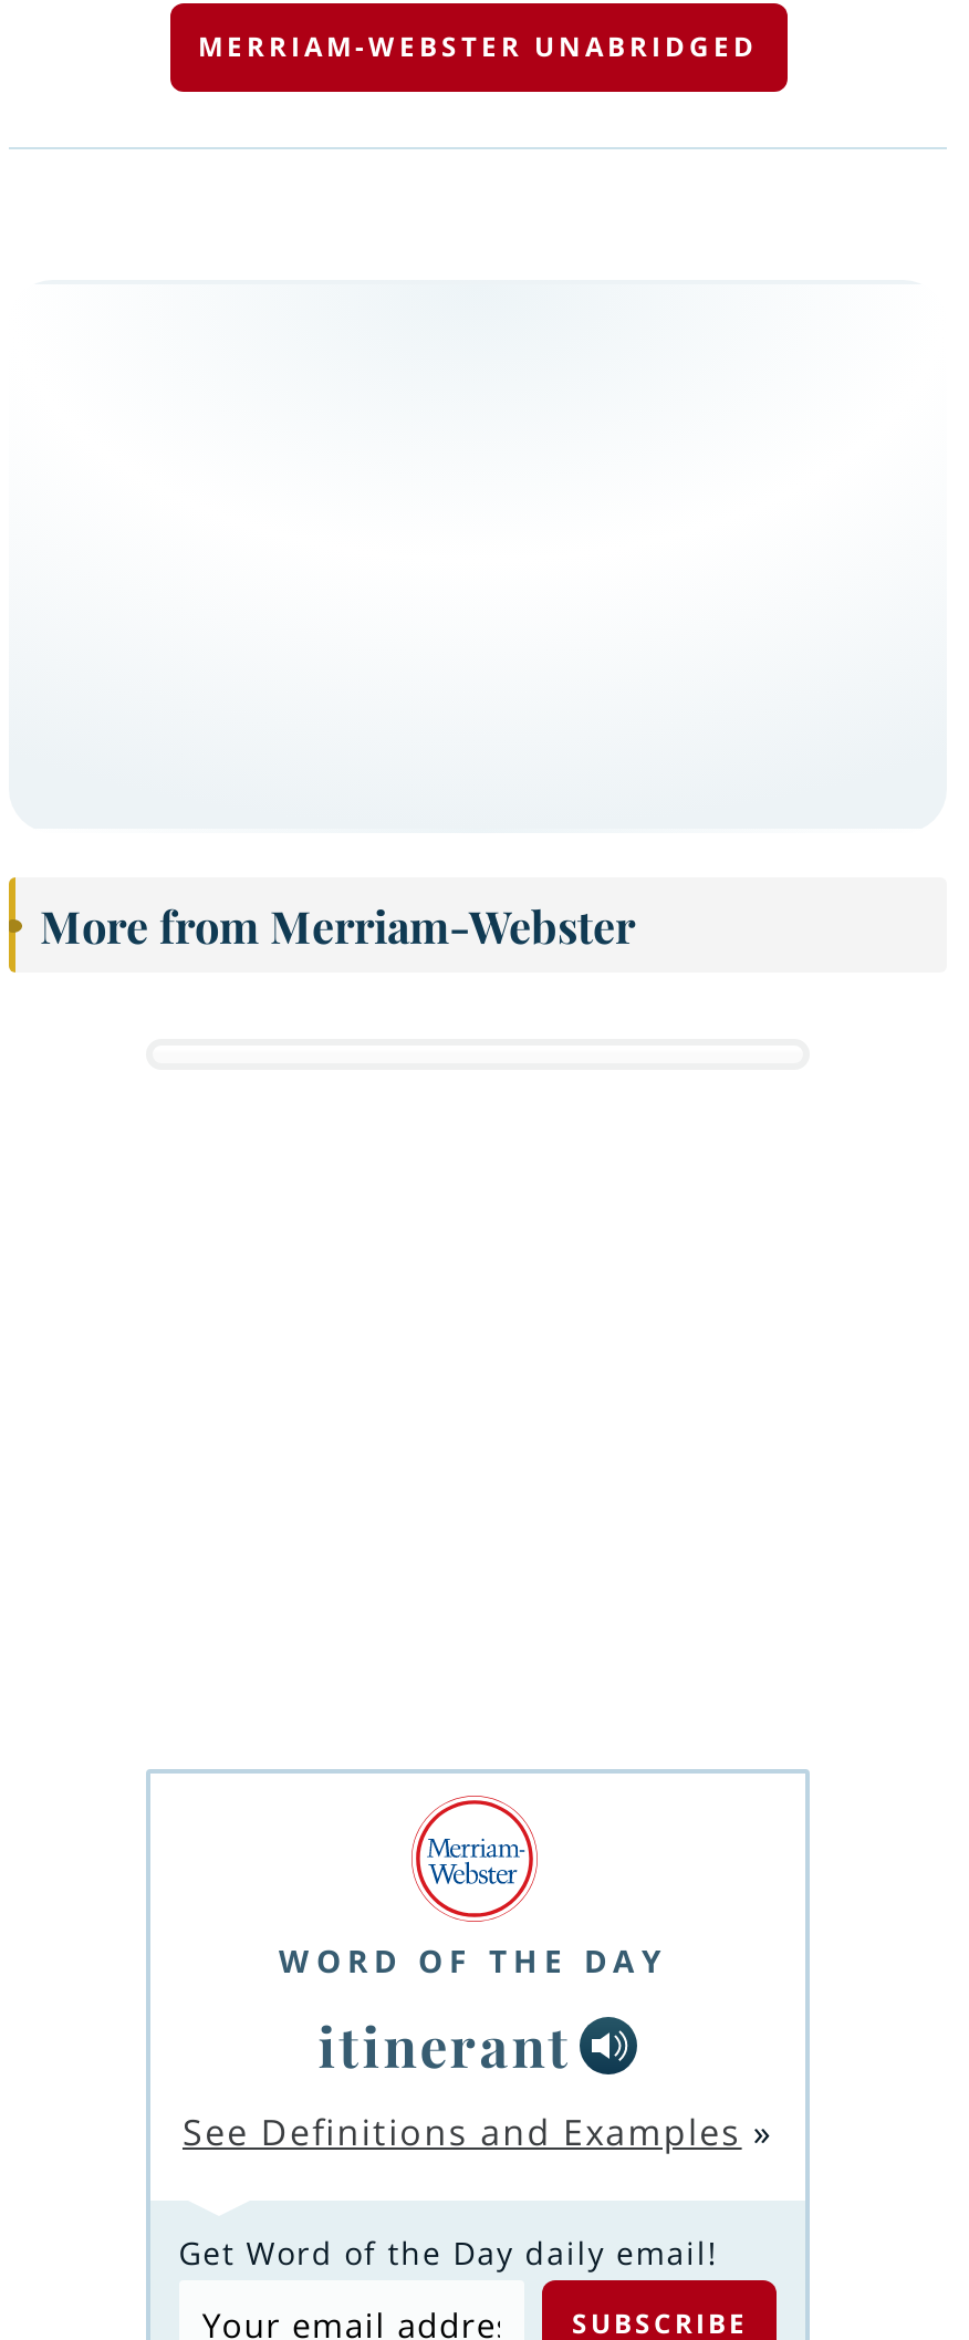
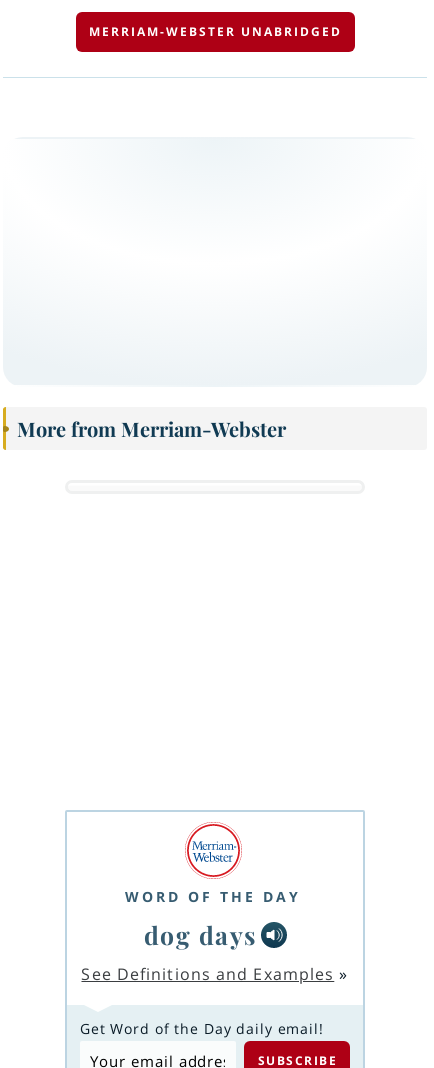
- itinerant
+ dog days
